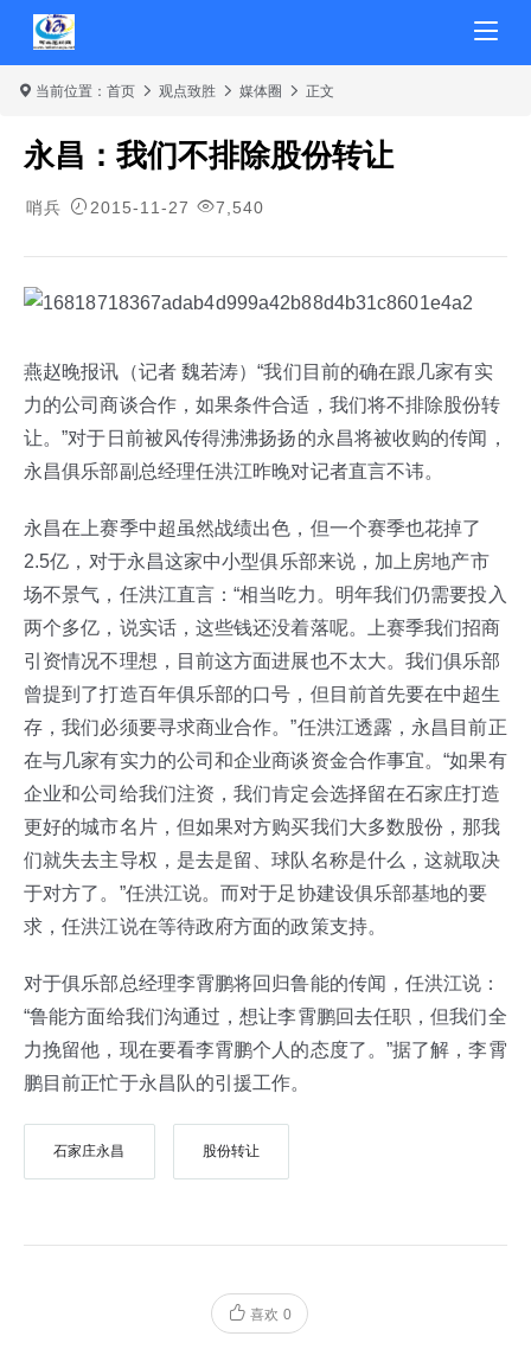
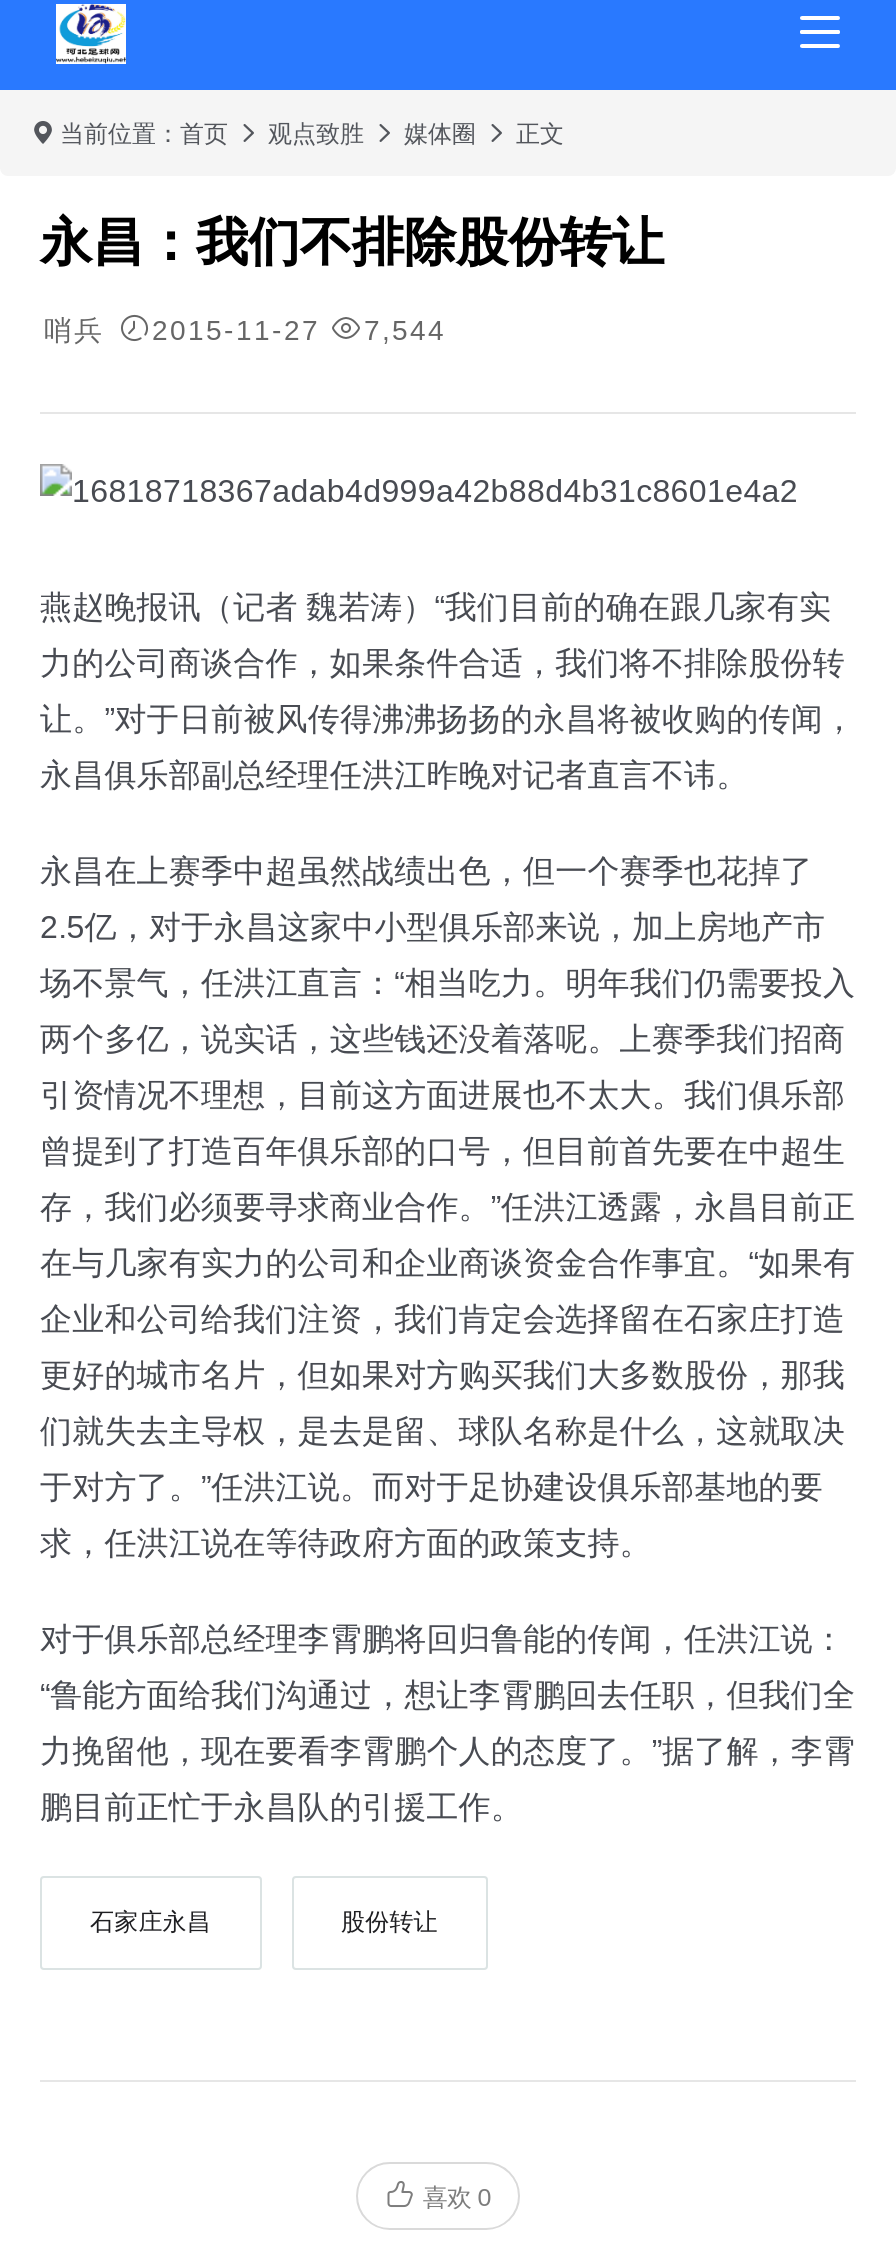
- 哨兵 2015-11-27 7,540
+ 哨兵 2015-11-27 7,544
